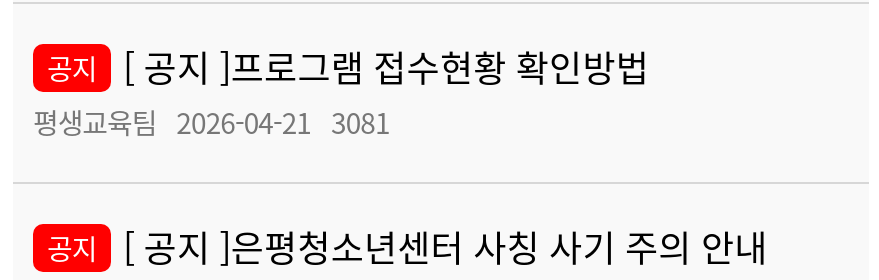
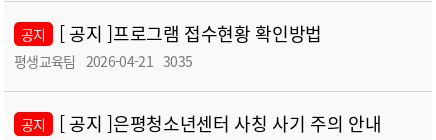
- 평생교육팀 2026-04-21 3081
+ 평생교육팀 2026-04-21 3035
